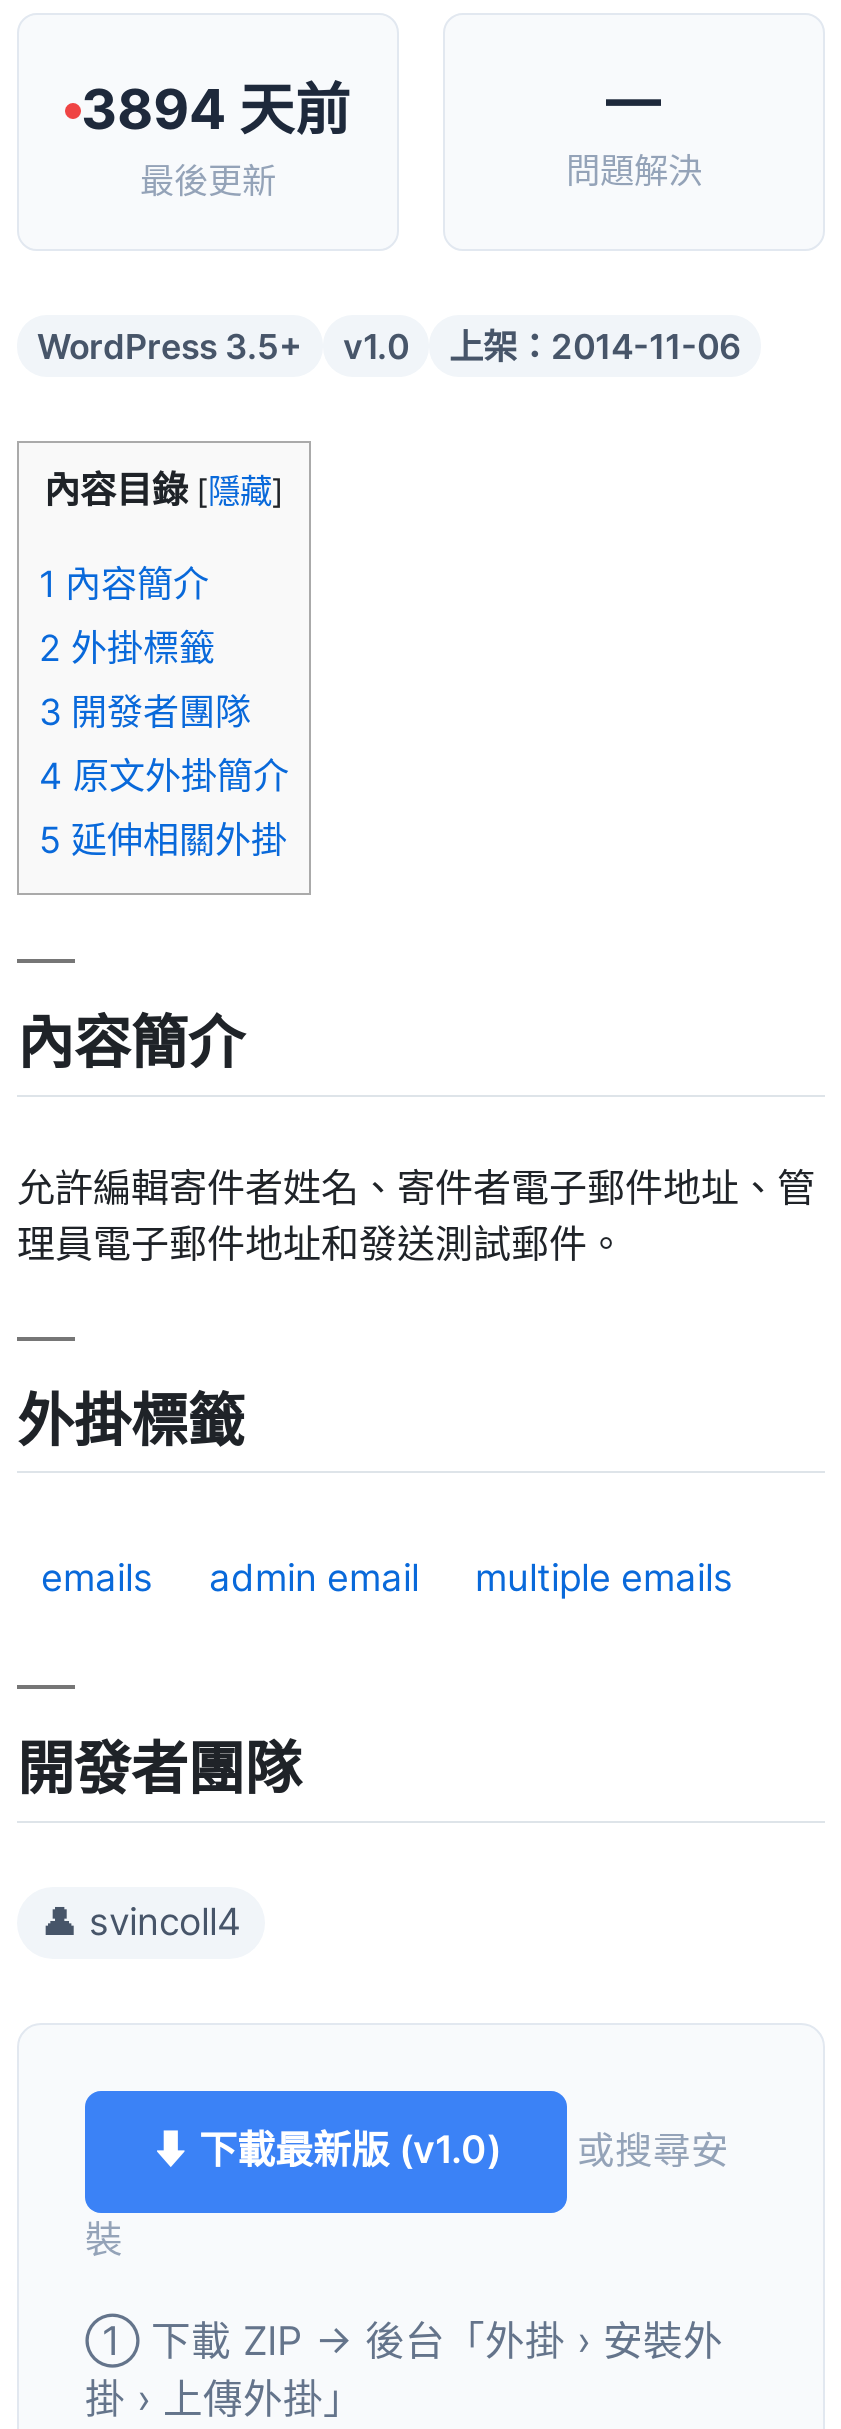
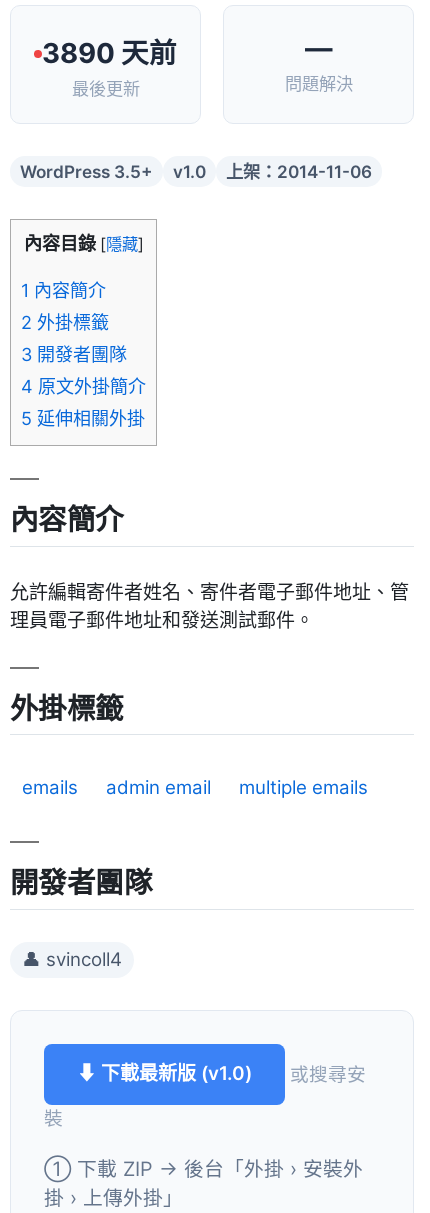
- 3894 天前
+ 3890 天前
